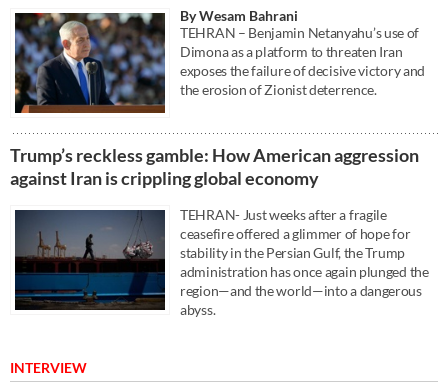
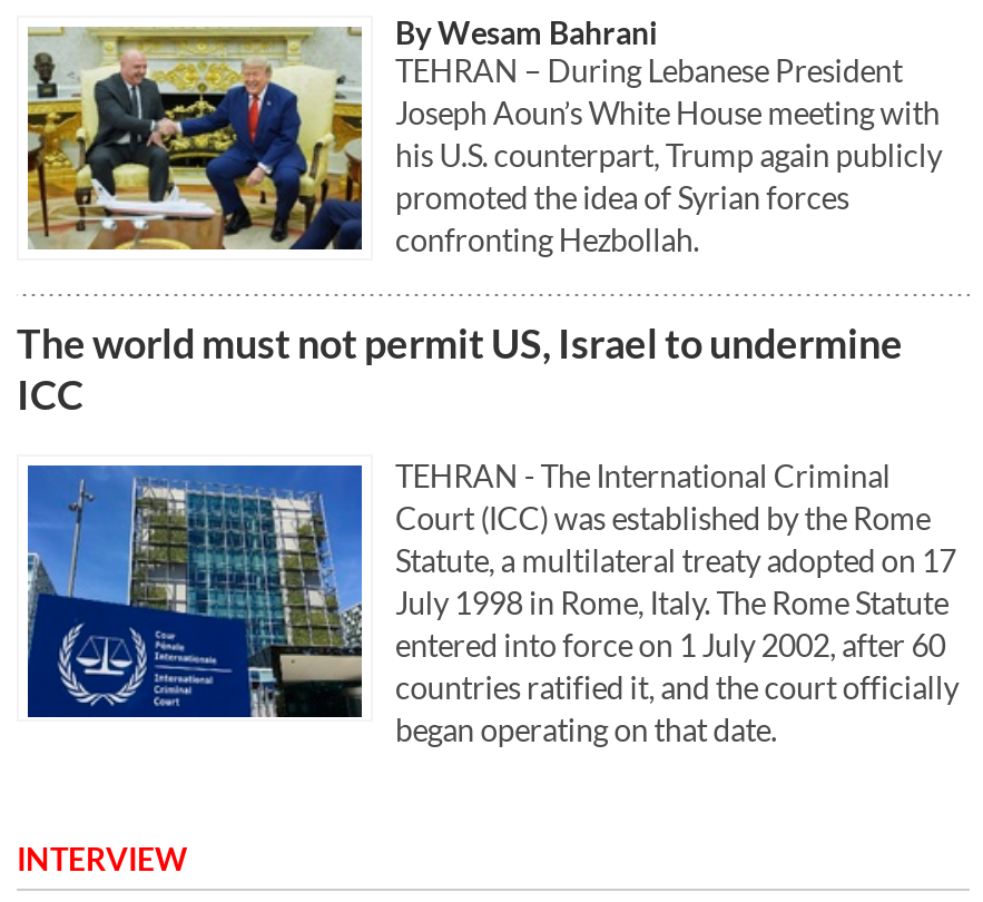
- [image]
- TEHRAN – Benjamin Netanyahu’s use of
- Dimona as a platform to threaten Iran
- exposes the failure of decisive victory and
- the erosion of Zionist deterrence.
+ [image]
+ TEHRAN – During Lebanese President
+ Joseph Aoun’s White House meeting with
+ his U.S. counterpart, Trump again publicly
+ promoted the idea of Syrian forces
+ confronting Hezbollah.

- Trump’s reckless gamble: How American aggression
- against Iran is crippling global economy
+ The world must not permit US, Israel to undermine
+ ICC

- [image]
- TEHRAN- Just weeks after a fragile
- ceasefire offered a glimmer of hope for
- stability in the Persian Gulf, the Trump
- administration has once again plunged the
- region—and the world—into a dangerous
- abyss.
+ [image]
+ TEHRAN - The International Criminal
+ Court (ICC) was established by the Rome
+ Statute, a multilateral treaty adopted on 17
+ July 1998 in Rome, Italy. The Rome Statute
+ entered into force on 1 July 2002, after 60
+ countries ratified it, and the court officially
+ began operating on that date.
